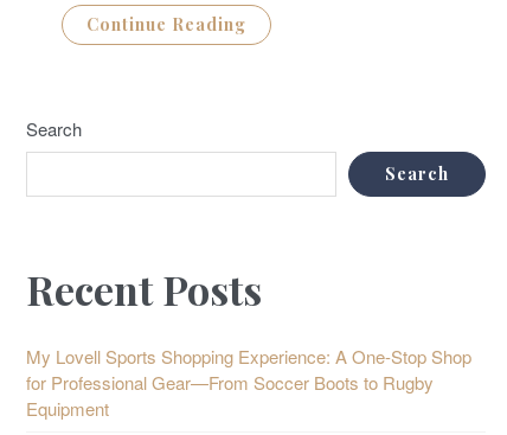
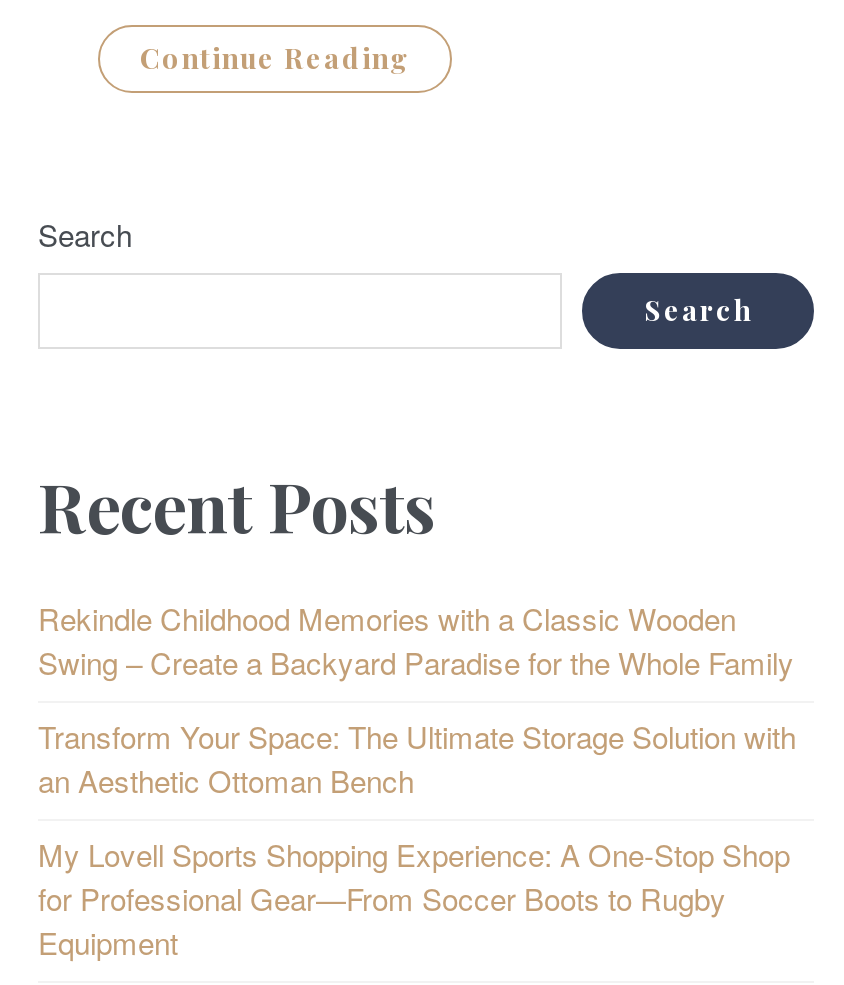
+ Rekindle Childhood Memories with a Classic Wooden
+ Swing – Create a Backyard Paradise for the Whole Family
+ Transform Your Space: The Ultimate Storage Solution with
+ an Aesthetic Ottoman Bench
